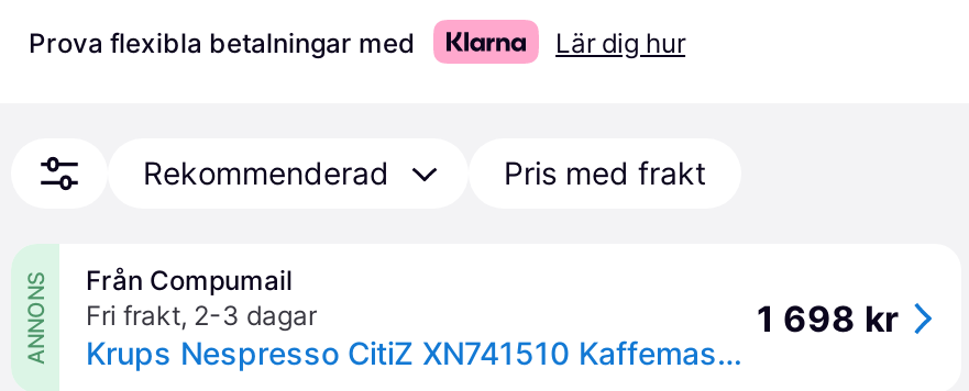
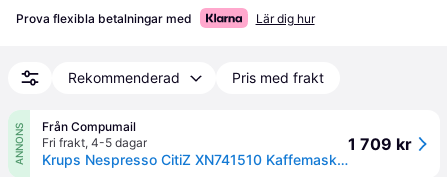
- Fri frakt, 2-3 dagar
+ Fri frakt, 4-5 dagar

- 1 698 kr
+ 1 709 kr
